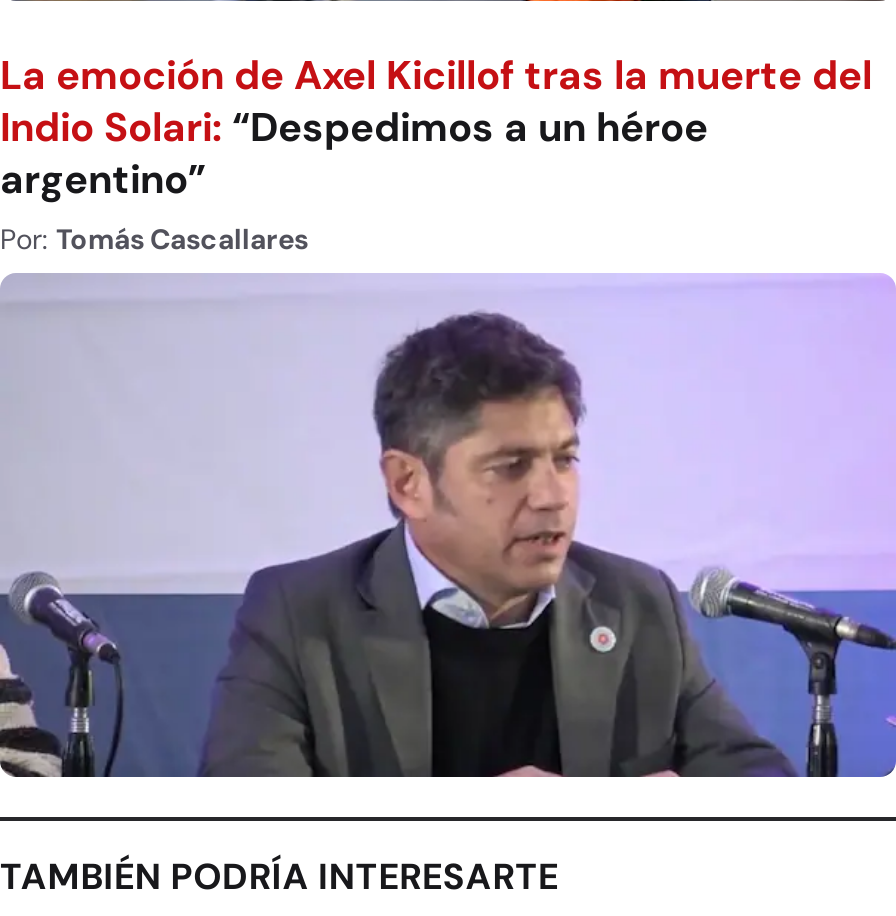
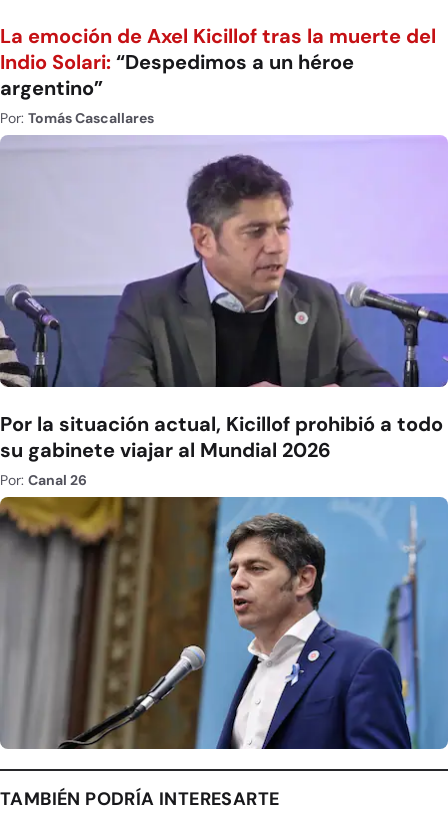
+ Por la situación actual, Kicillof prohibió a todo
+ su gabinete viajar al Mundial 2026
+ Por: Canal 26

+ [image]
